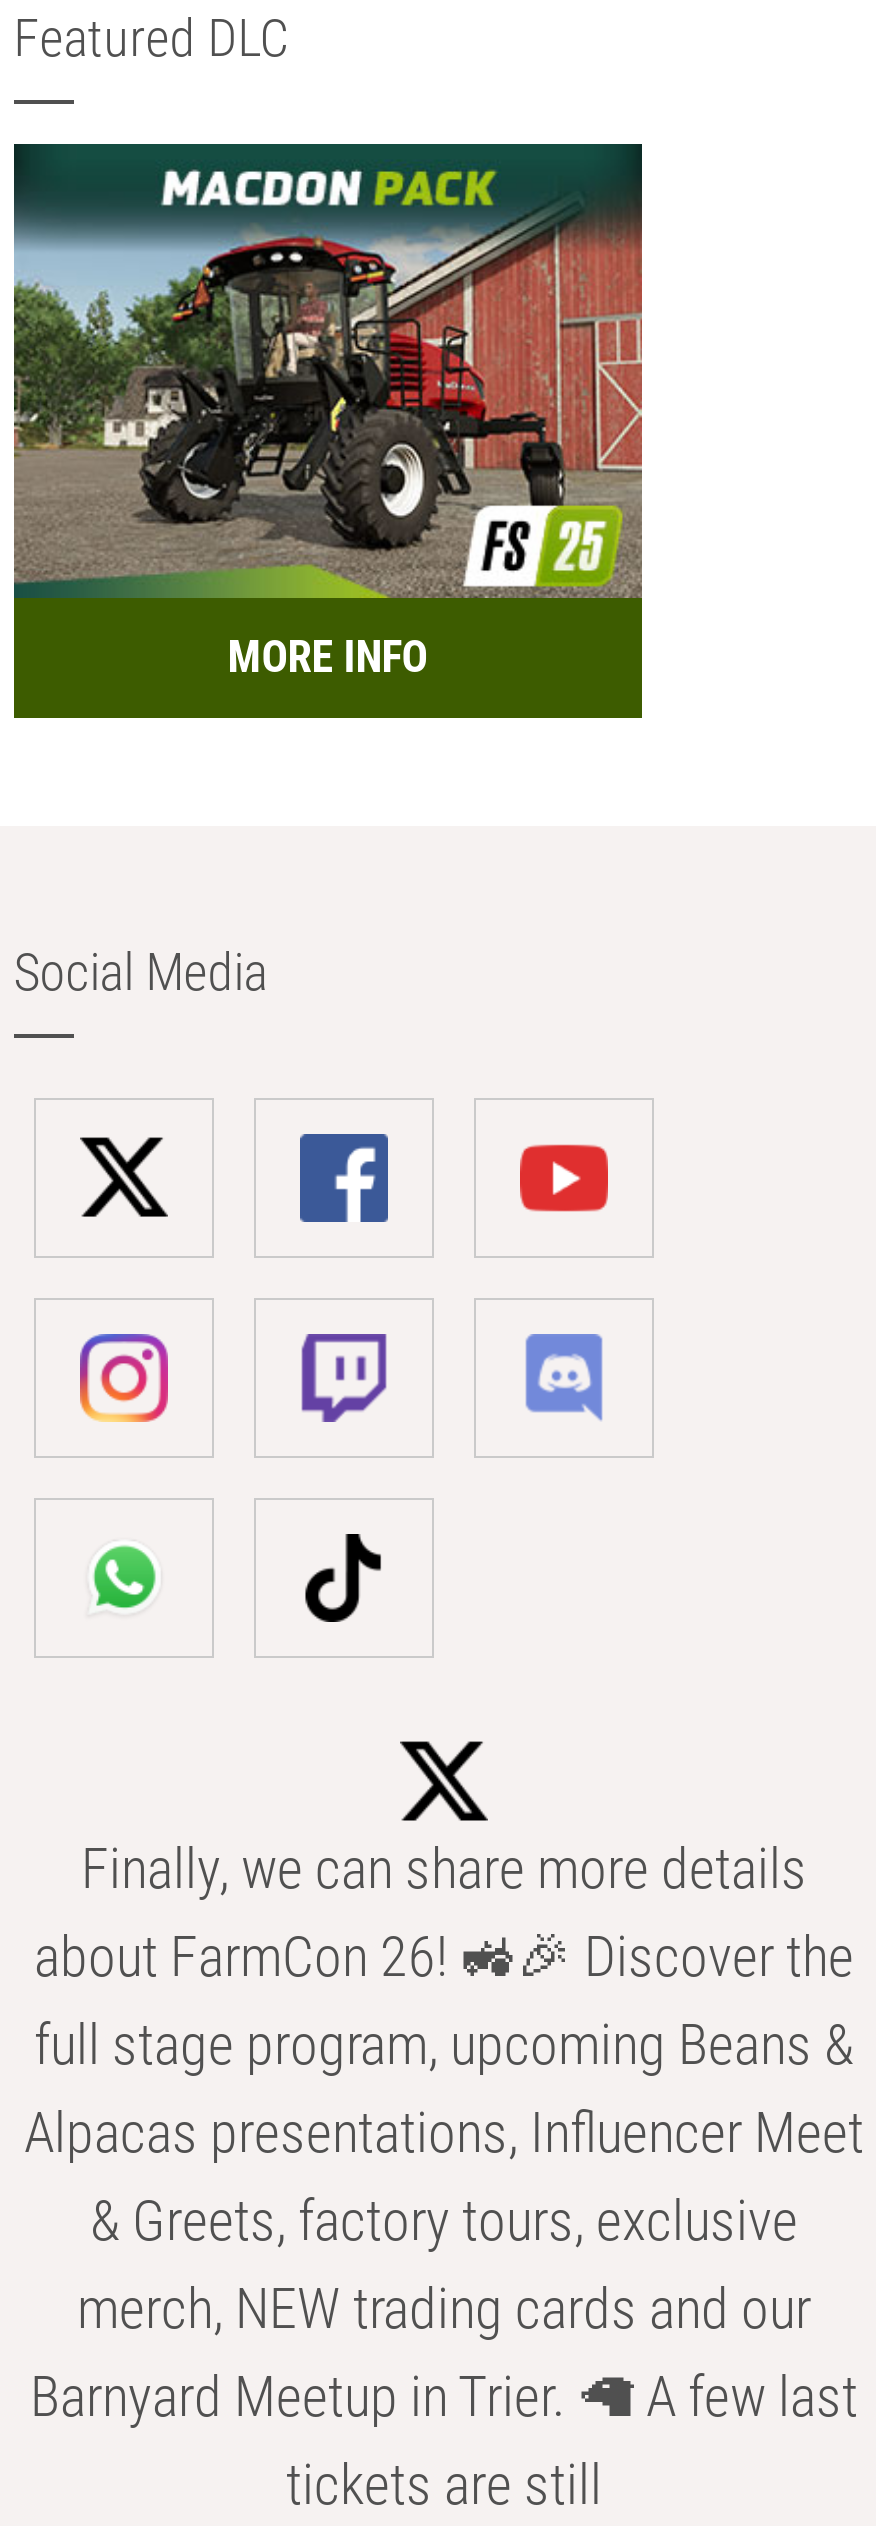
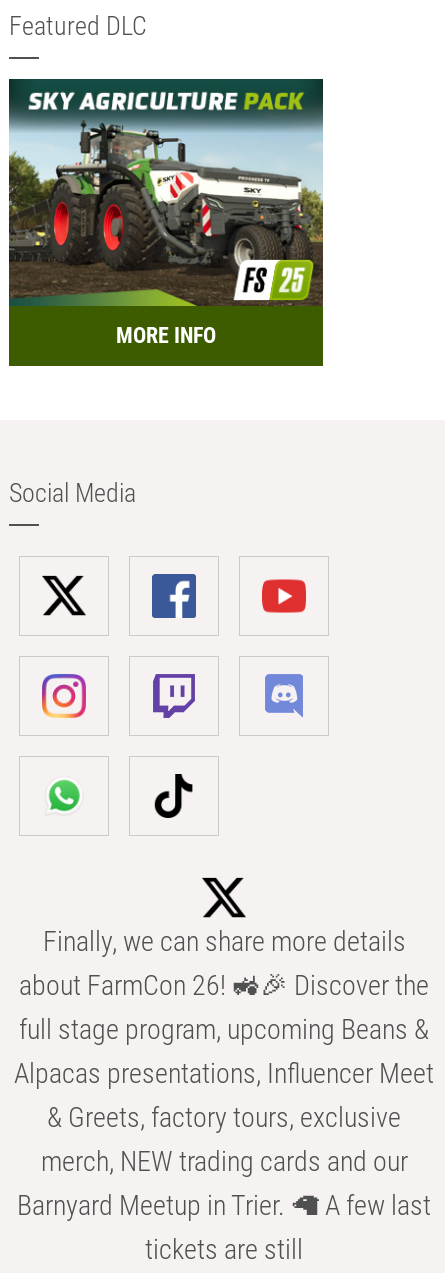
- [image]
+ [image]
